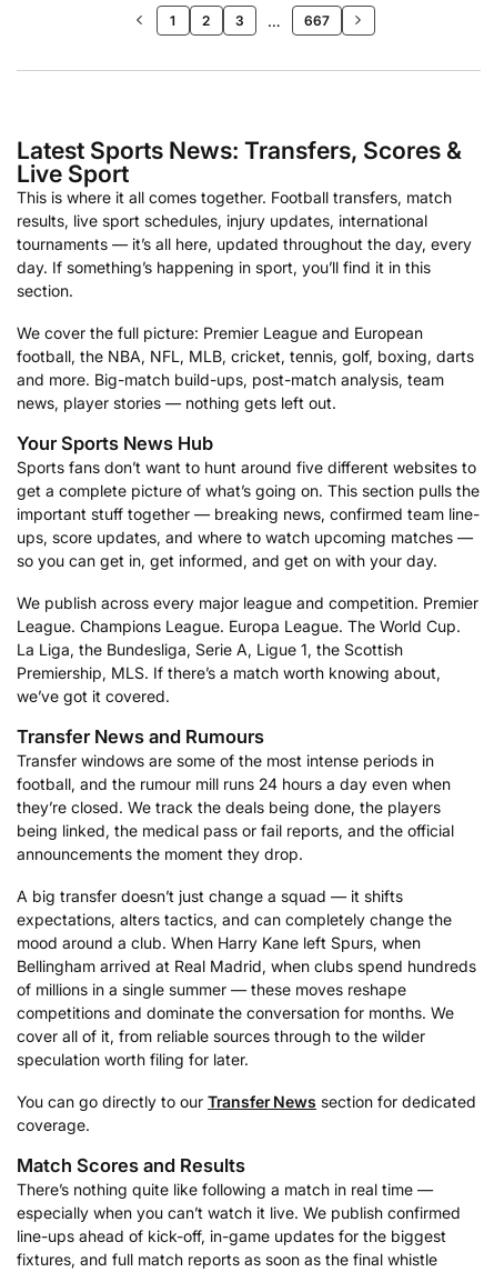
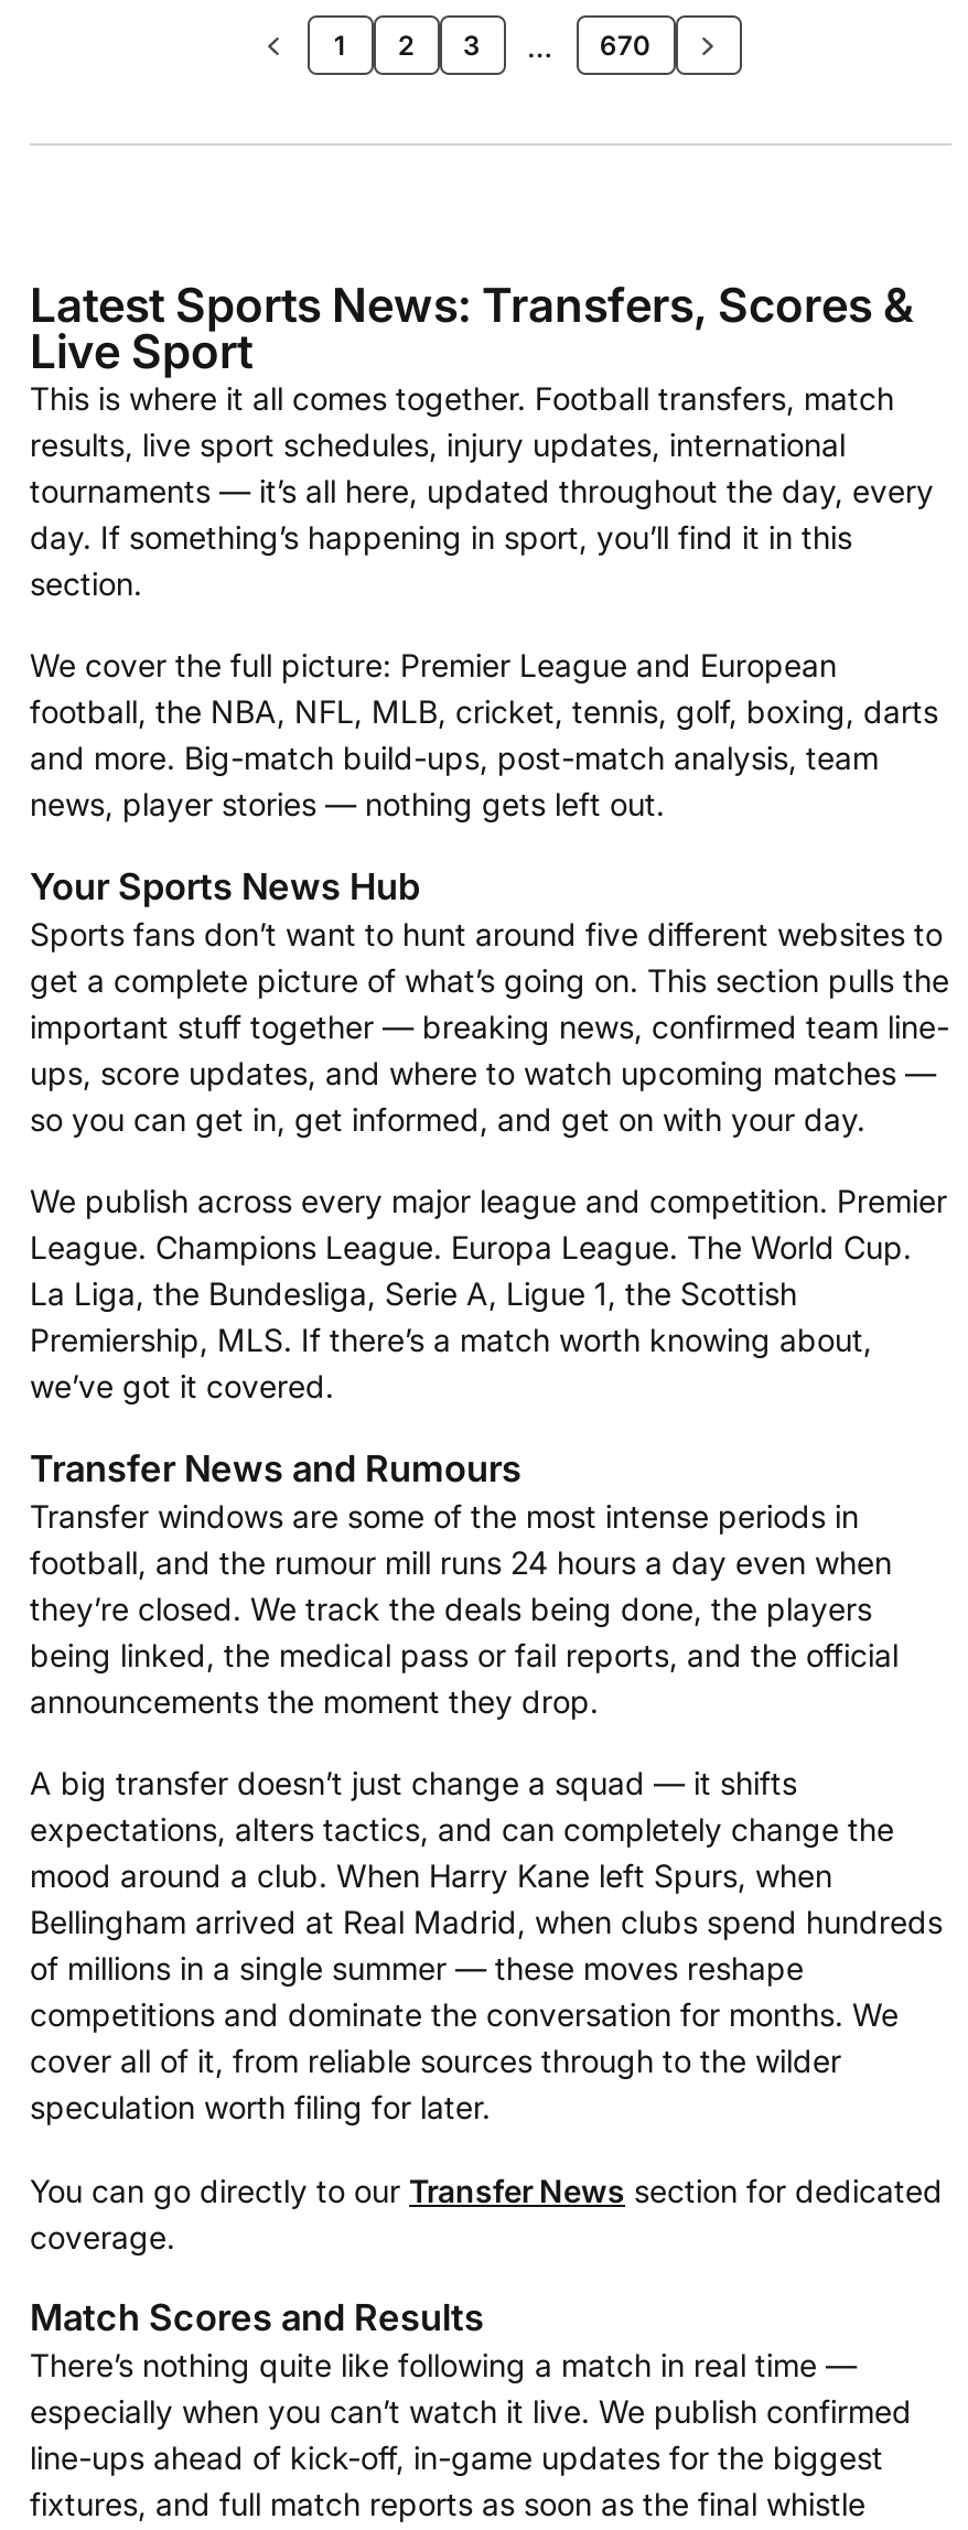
- 667
+ 670
